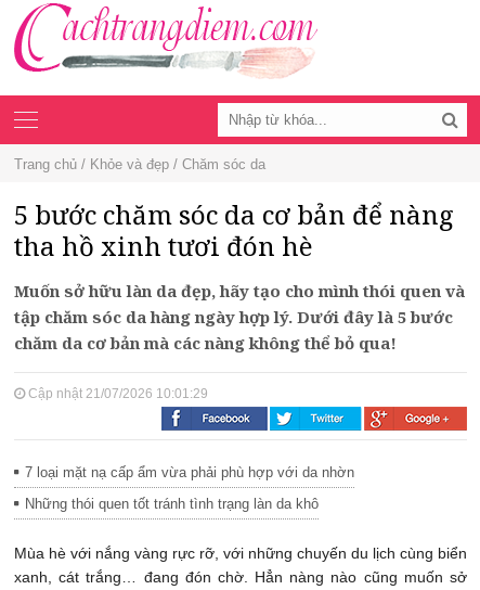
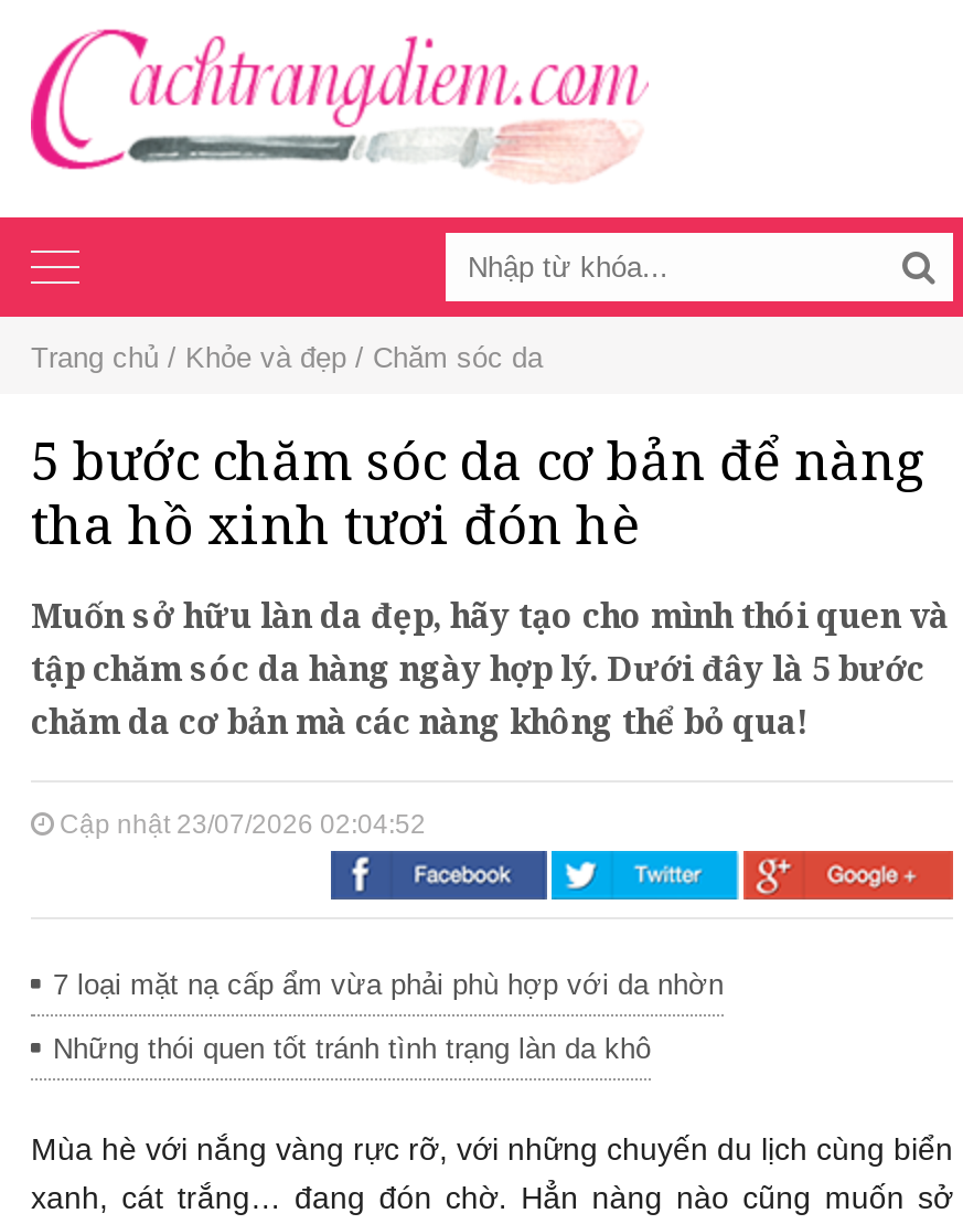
- Cập nhật 21/07/2026 10:01:29
+ Cập nhật 23/07/2026 02:04:52
